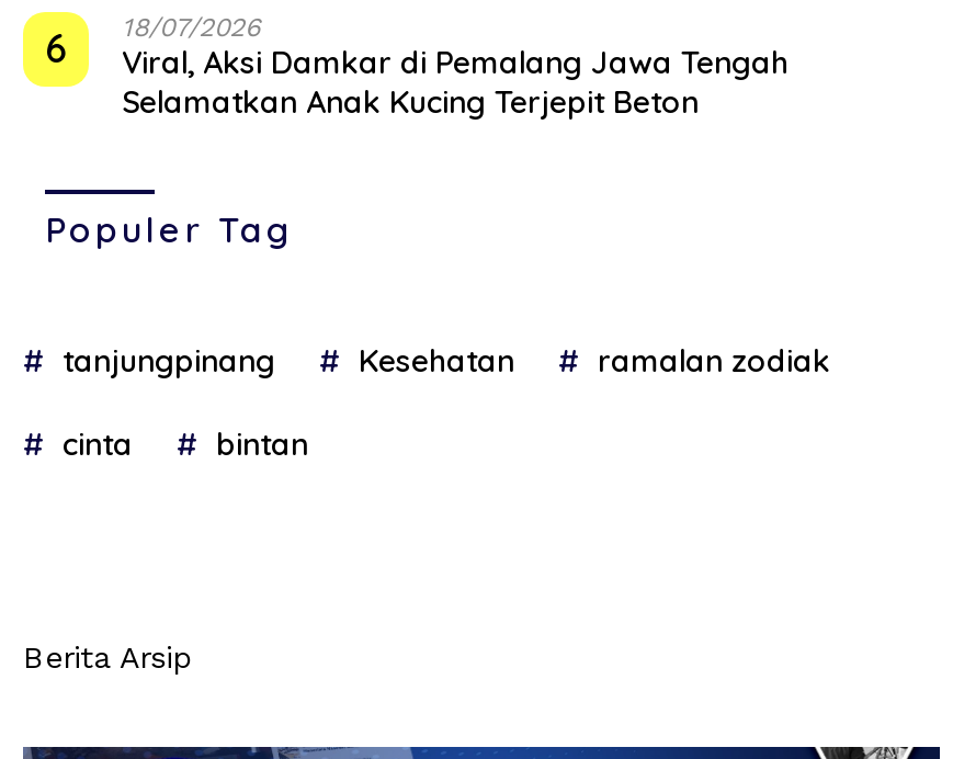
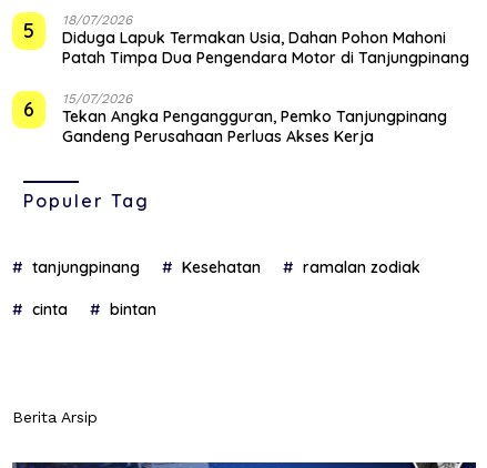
- 6
+ 5

- Viral, Aksi Damkar di Pemalang Jawa Tengah
- Selamatkan Anak Kucing Terjepit Beton
+ Diduga Lapuk Termakan Usia, Dahan Pohon Mahoni
+ Patah Timpa Dua Pengendara Motor di Tanjungpinang
+ 6
+ 15/07/2026
+ Tekan Angka Pengangguran, Pemko Tanjungpinang
+ Gandeng Perusahaan Perluas Akses Kerja
